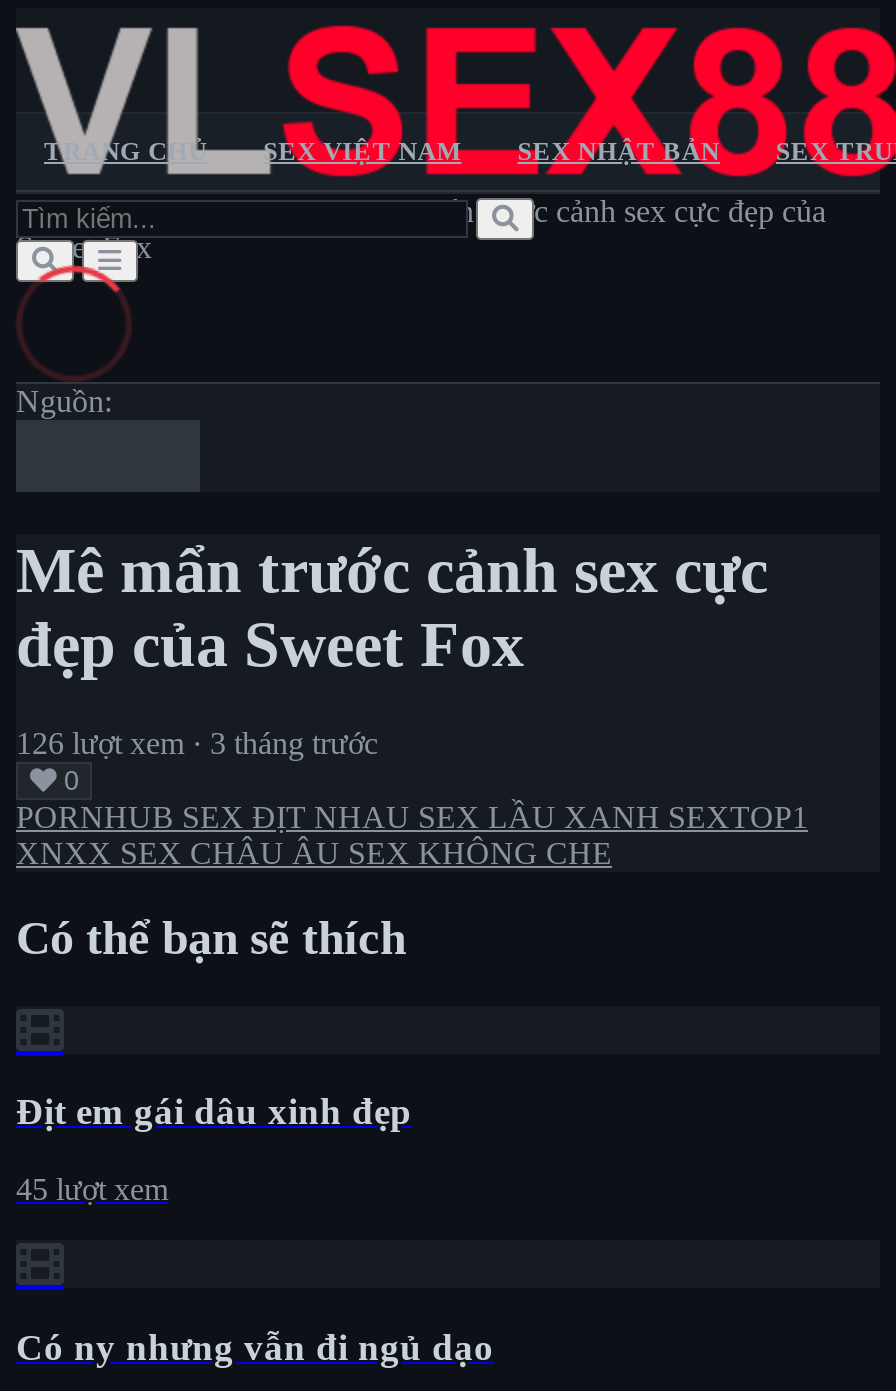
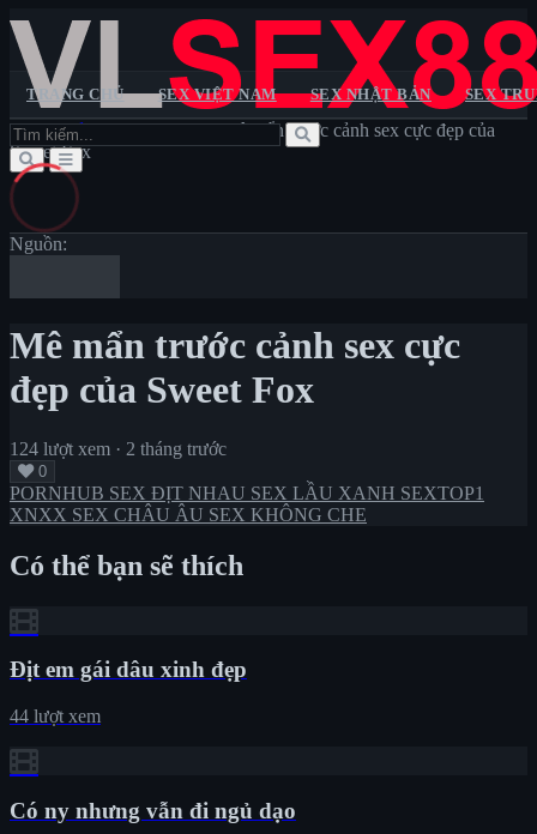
- 126 lượt xem · 3 tháng trước
+ 124 lượt xem · 2 tháng trước

- 45 lượt xem
+ 44 lượt xem
